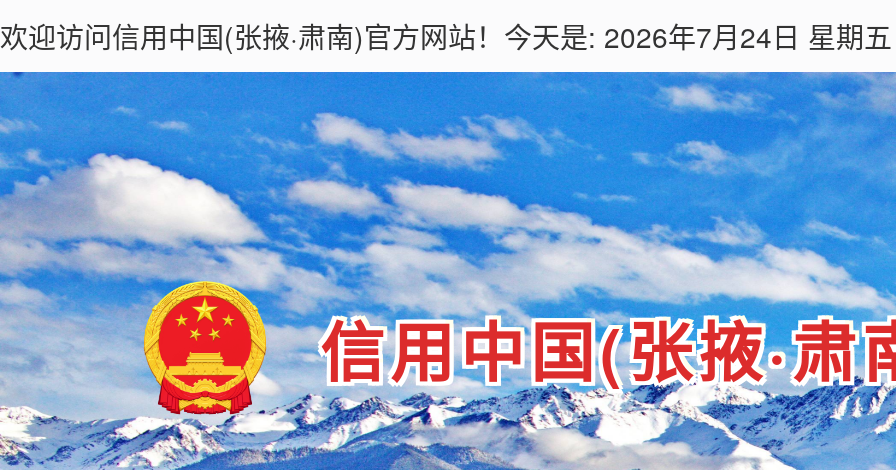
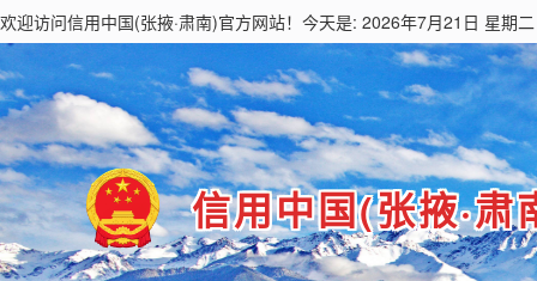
- 欢迎访问信用中国(张掖·肃南)官方网站！今天是: 2026年7月24日 星期五
+ 欢迎访问信用中国(张掖·肃南)官方网站！今天是: 2026年7月21日 星期二
